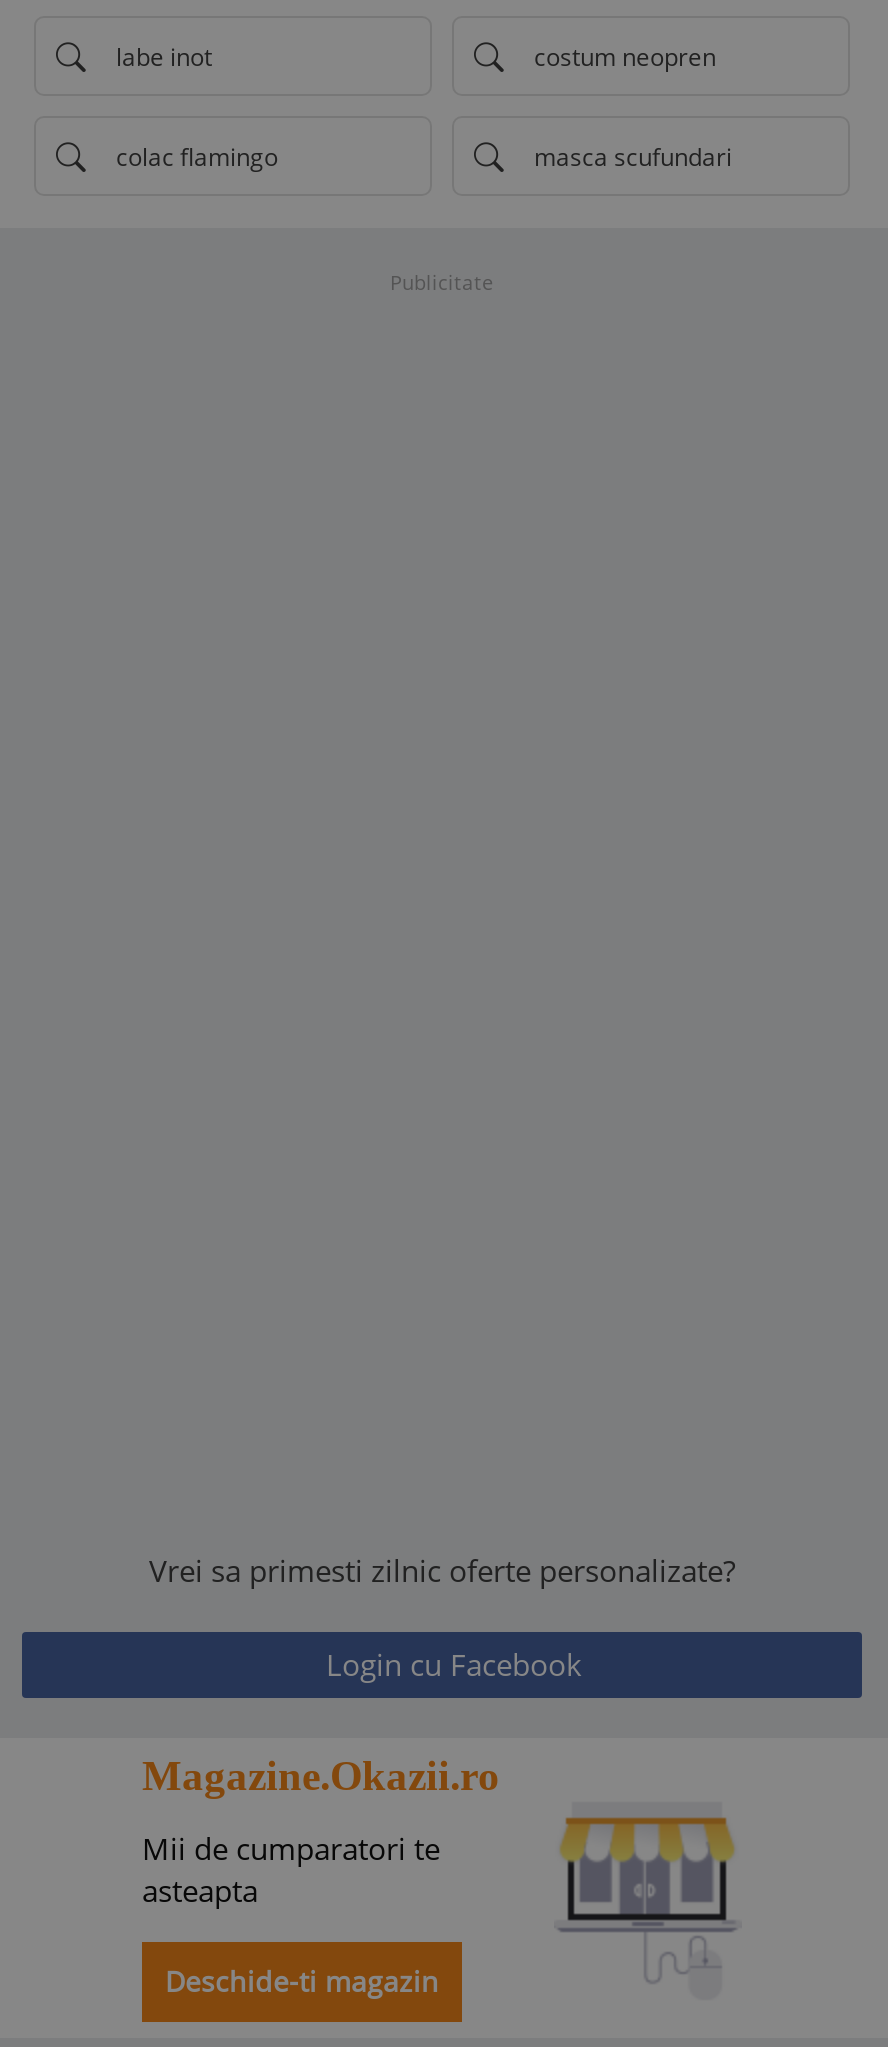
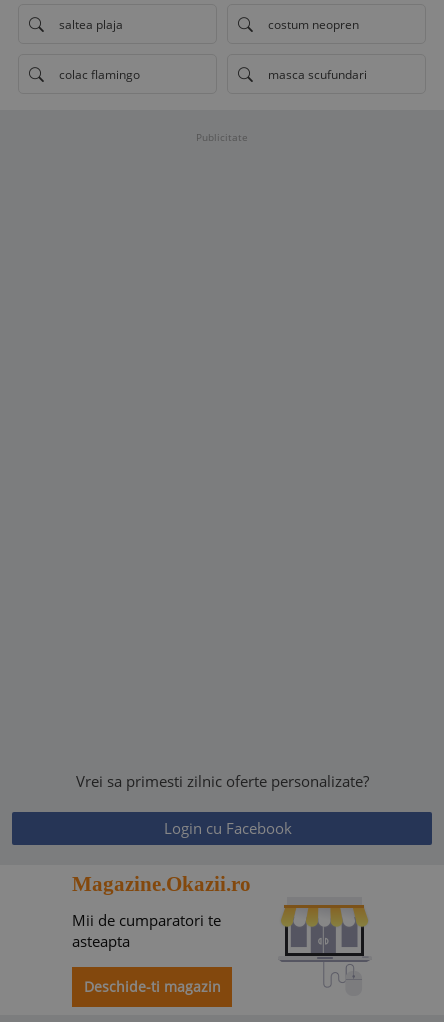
- labe inot
+ saltea plaja
